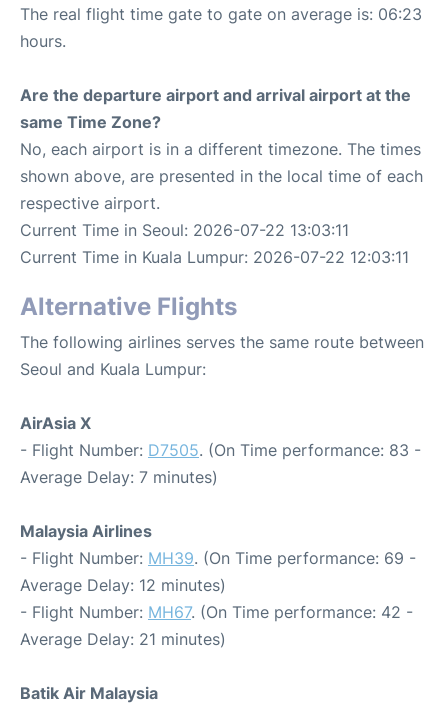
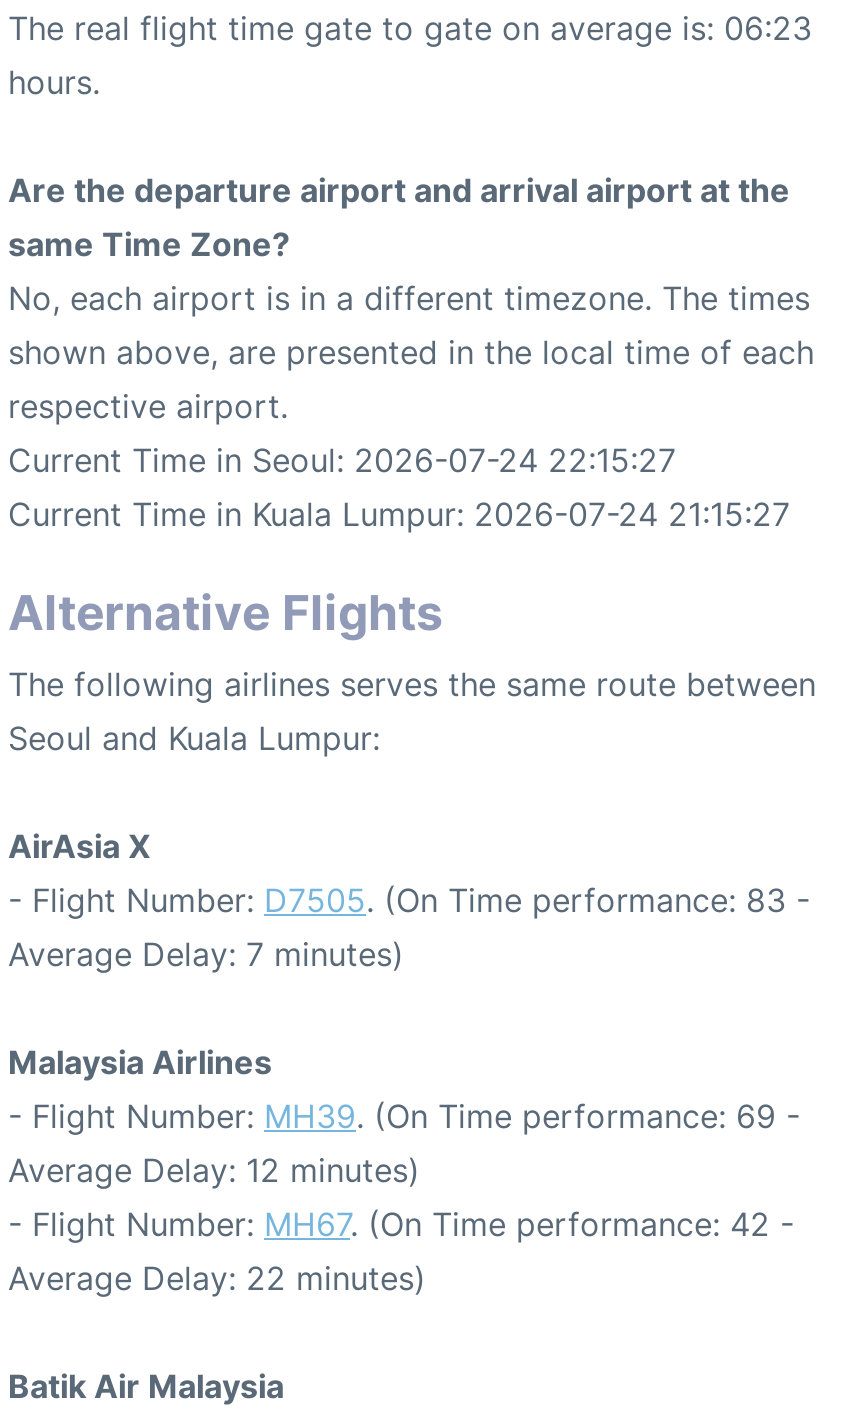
- Current Time in Seoul: 2026-07-22 13:03:11
+ Current Time in Seoul: 2026-07-24 22:15:27

- Current Time in Kuala Lumpur: 2026-07-22 12:03:11
+ Current Time in Kuala Lumpur: 2026-07-24 21:15:27

- Average Delay: 21 minutes)
+ Average Delay: 22 minutes)
